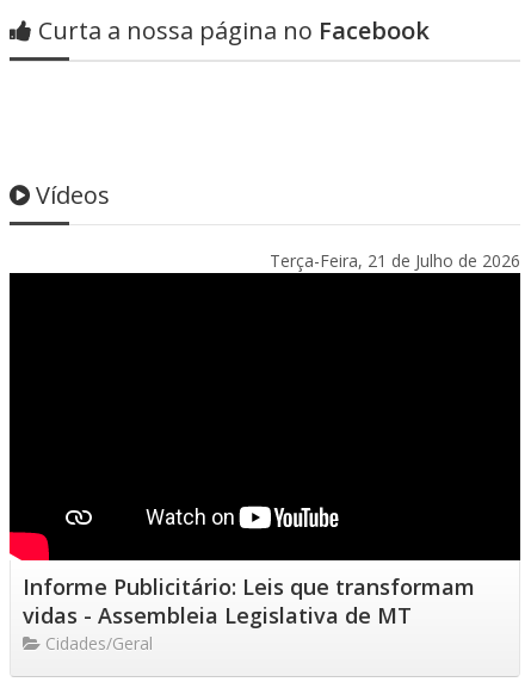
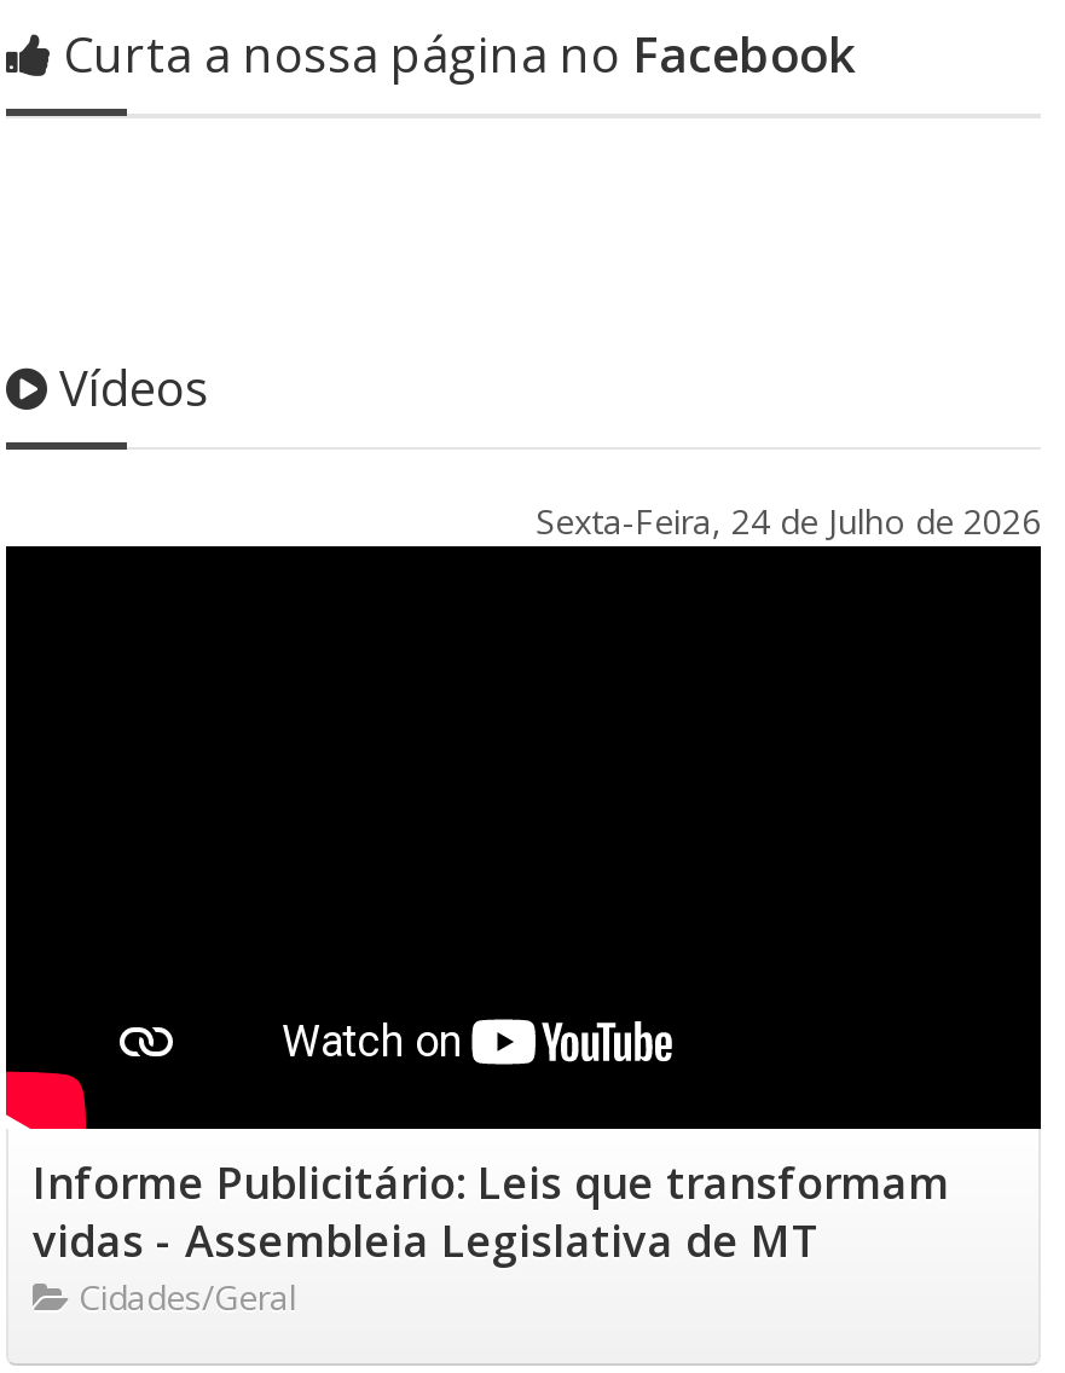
- Terça-Feira, 21 de Julho de 2026
+ Sexta-Feira, 24 de Julho de 2026
